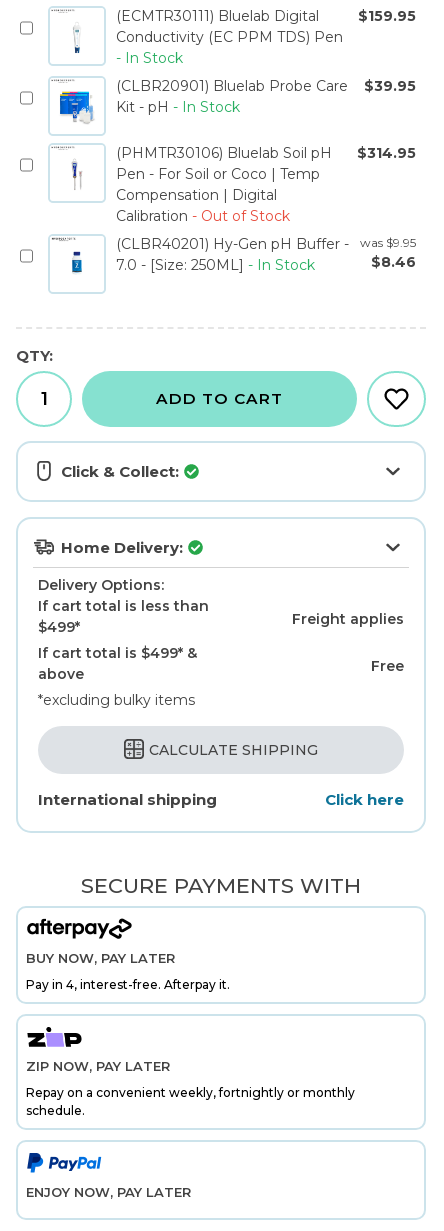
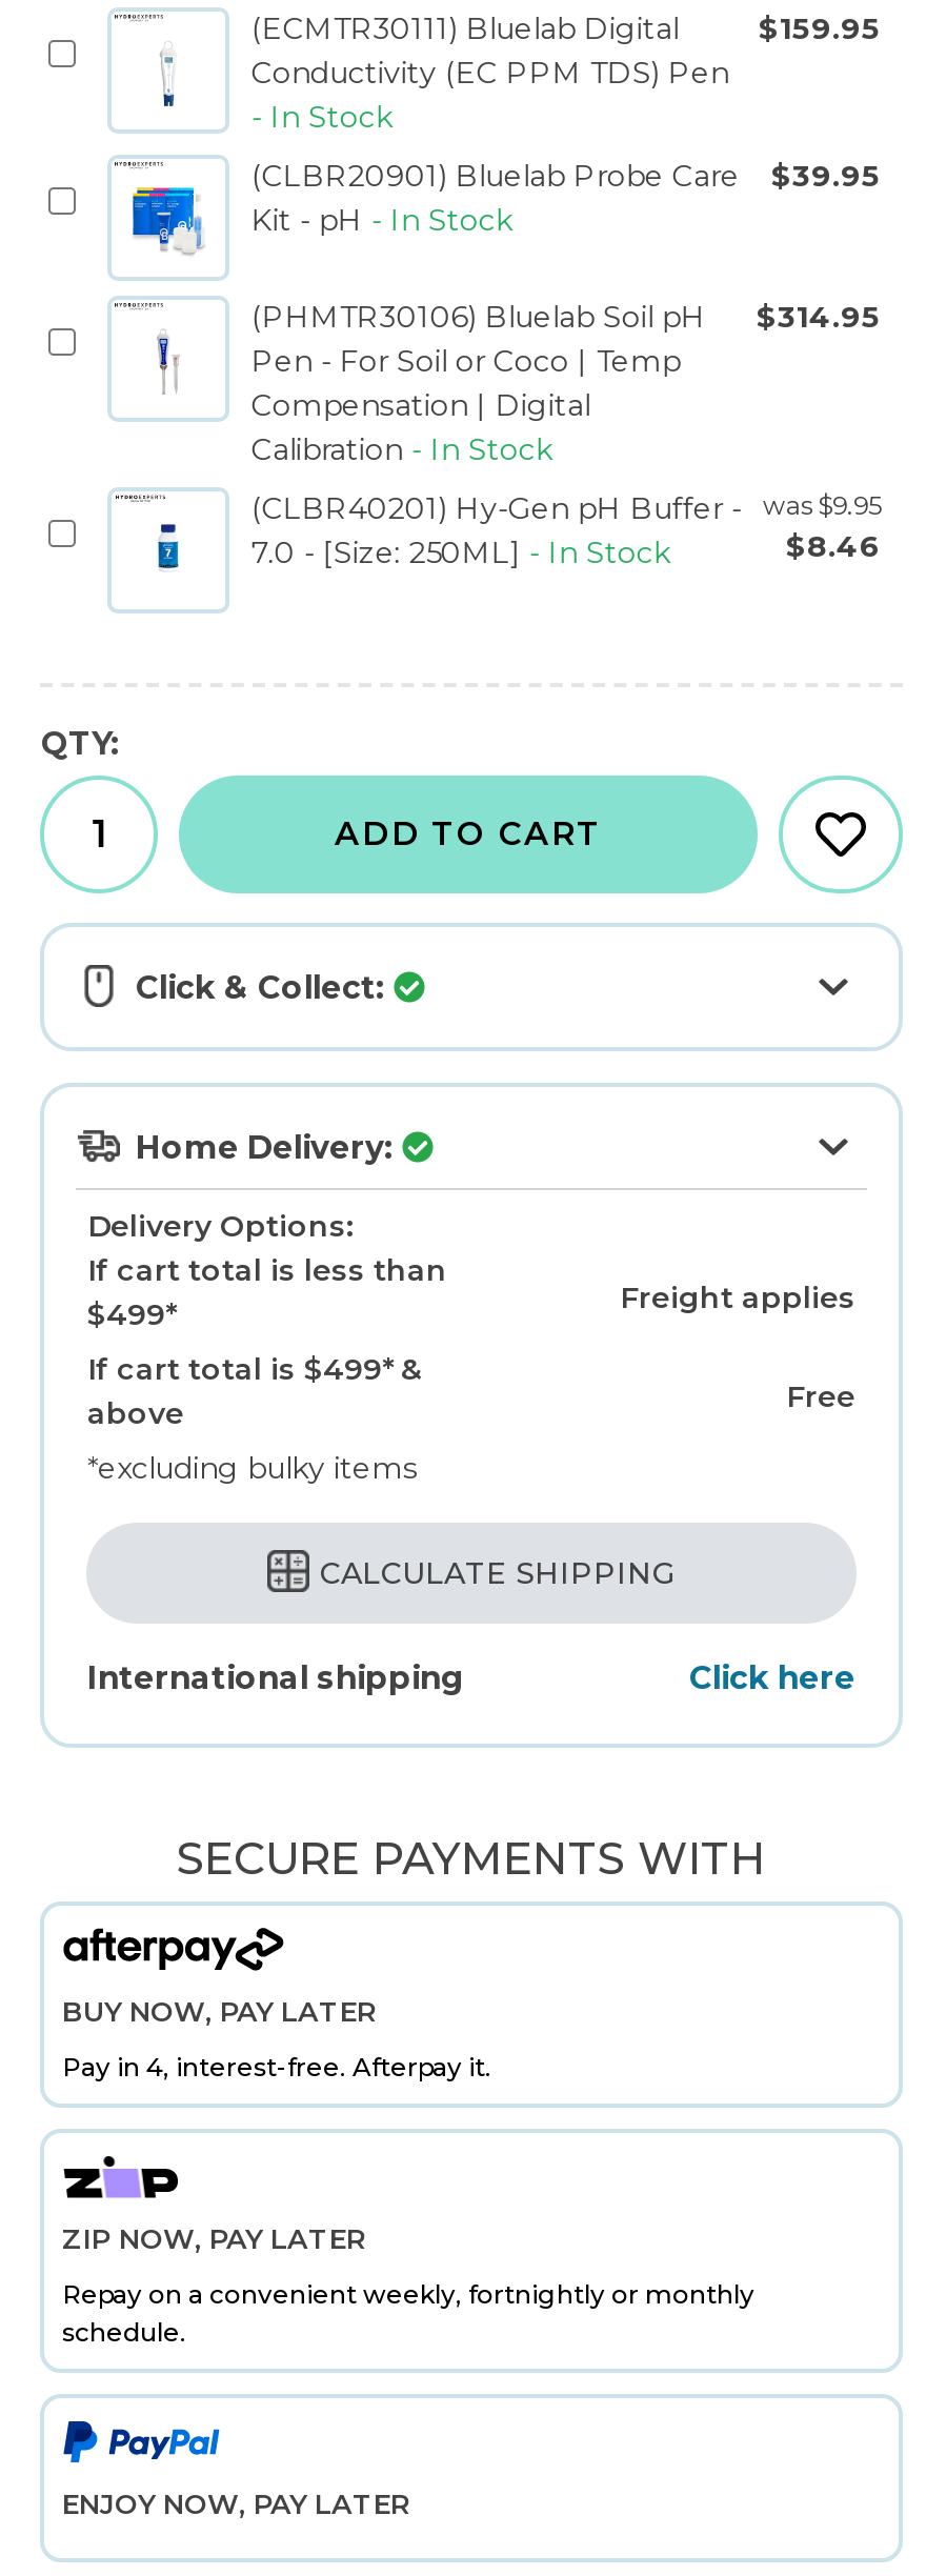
- Calibration - Out of Stock
+ Calibration - In Stock
